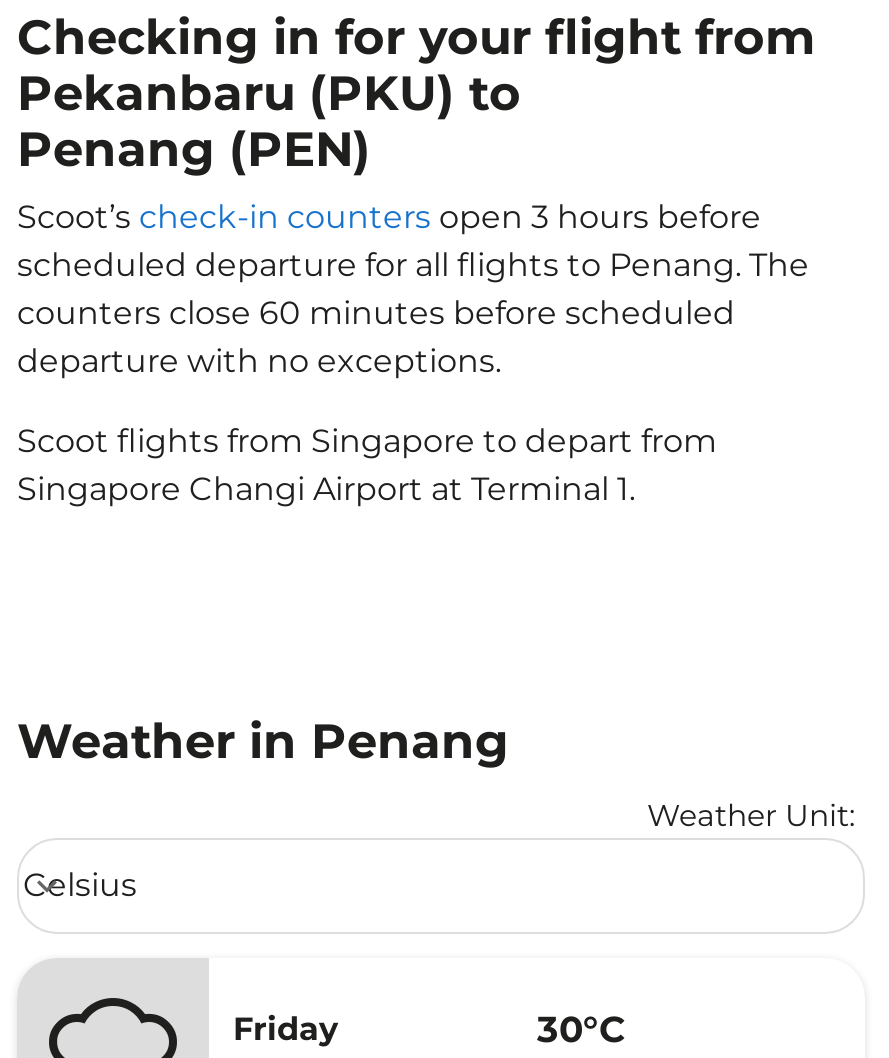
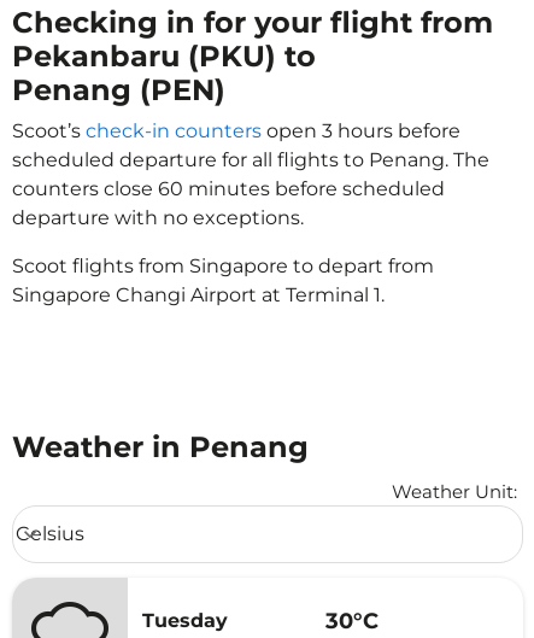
- Friday
+ Tuesday
